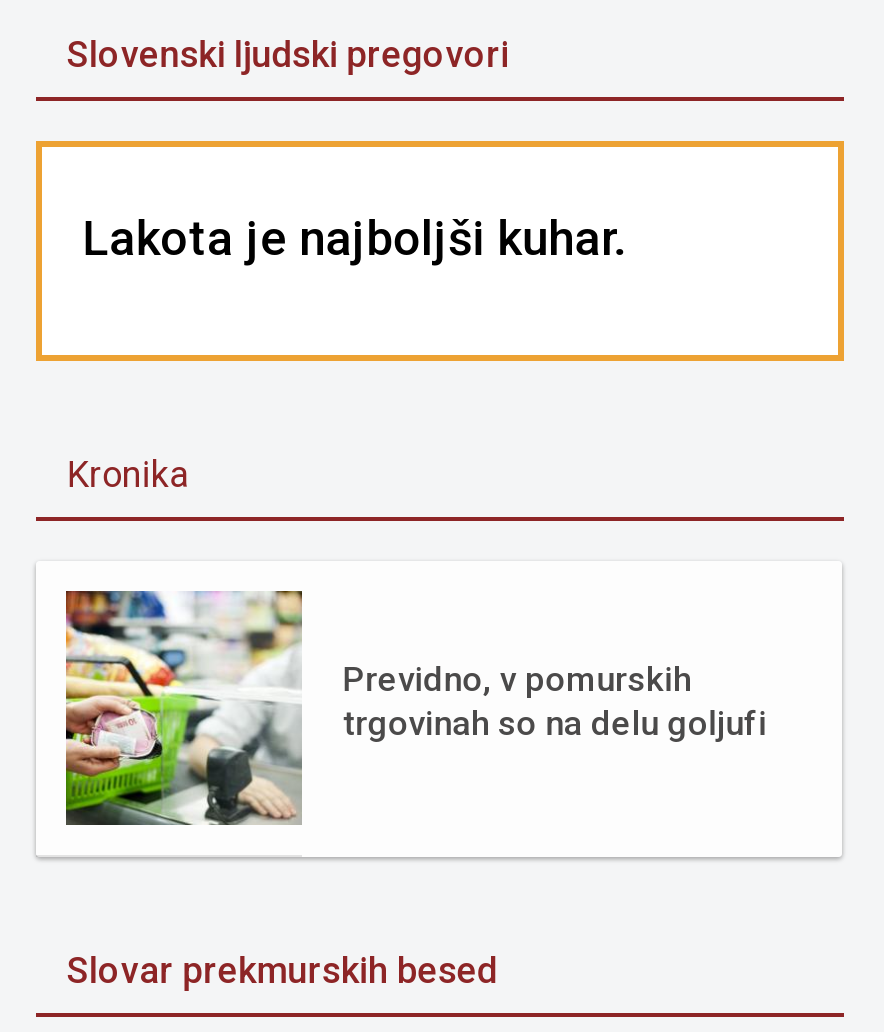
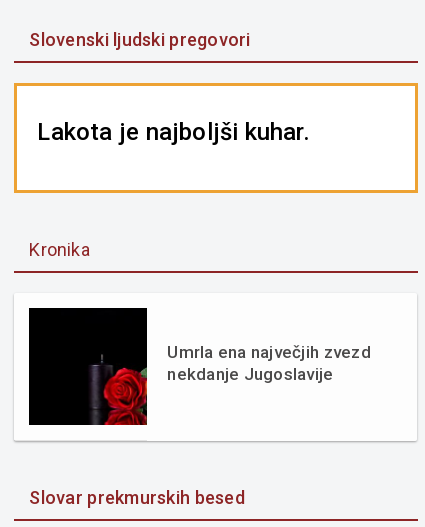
- [image]
- Previdno, v pomurskih
- trgovinah so na delu goljufi
+ [image]
+ Umrla ena največjih zvezd
+ nekdanje Jugoslavije
